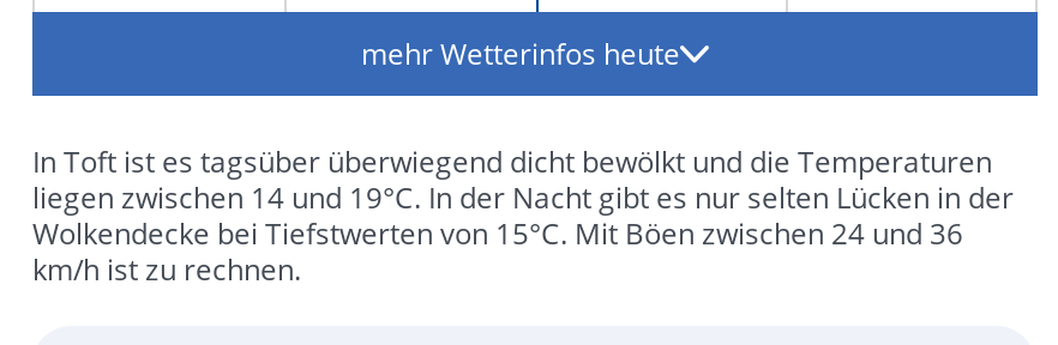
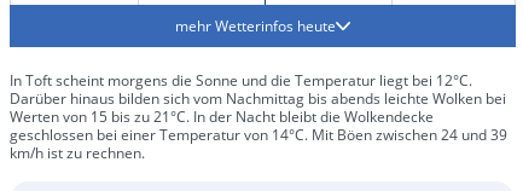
- In Toft ist es tagsüber überwiegend dicht bewölkt und die Temperaturen
- liegen zwischen 14 und 19°C. In der Nacht gibt es nur selten Lücken in der
- Wolkendecke bei Tiefstwerten von 15°C. Mit Böen zwischen 24 und 36
+ In Toft scheint morgens die Sonne und die Temperatur liegt bei 12°C.
+ Darüber hinaus bilden sich vom Nachmittag bis abends leichte Wolken bei
+ Werten von 15 bis zu 21°C. In der Nacht bleibt die Wolkendecke
+ geschlossen bei einer Temperatur von 14°C. Mit Böen zwischen 24 und 39
